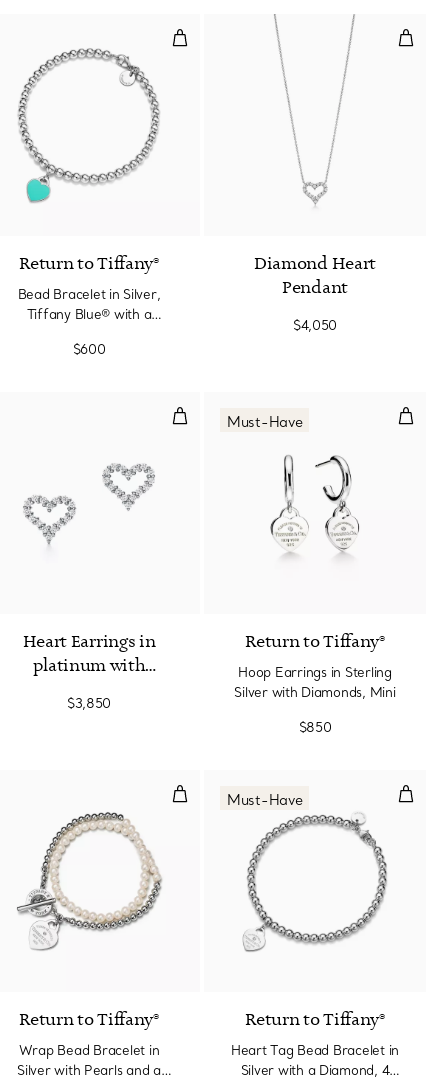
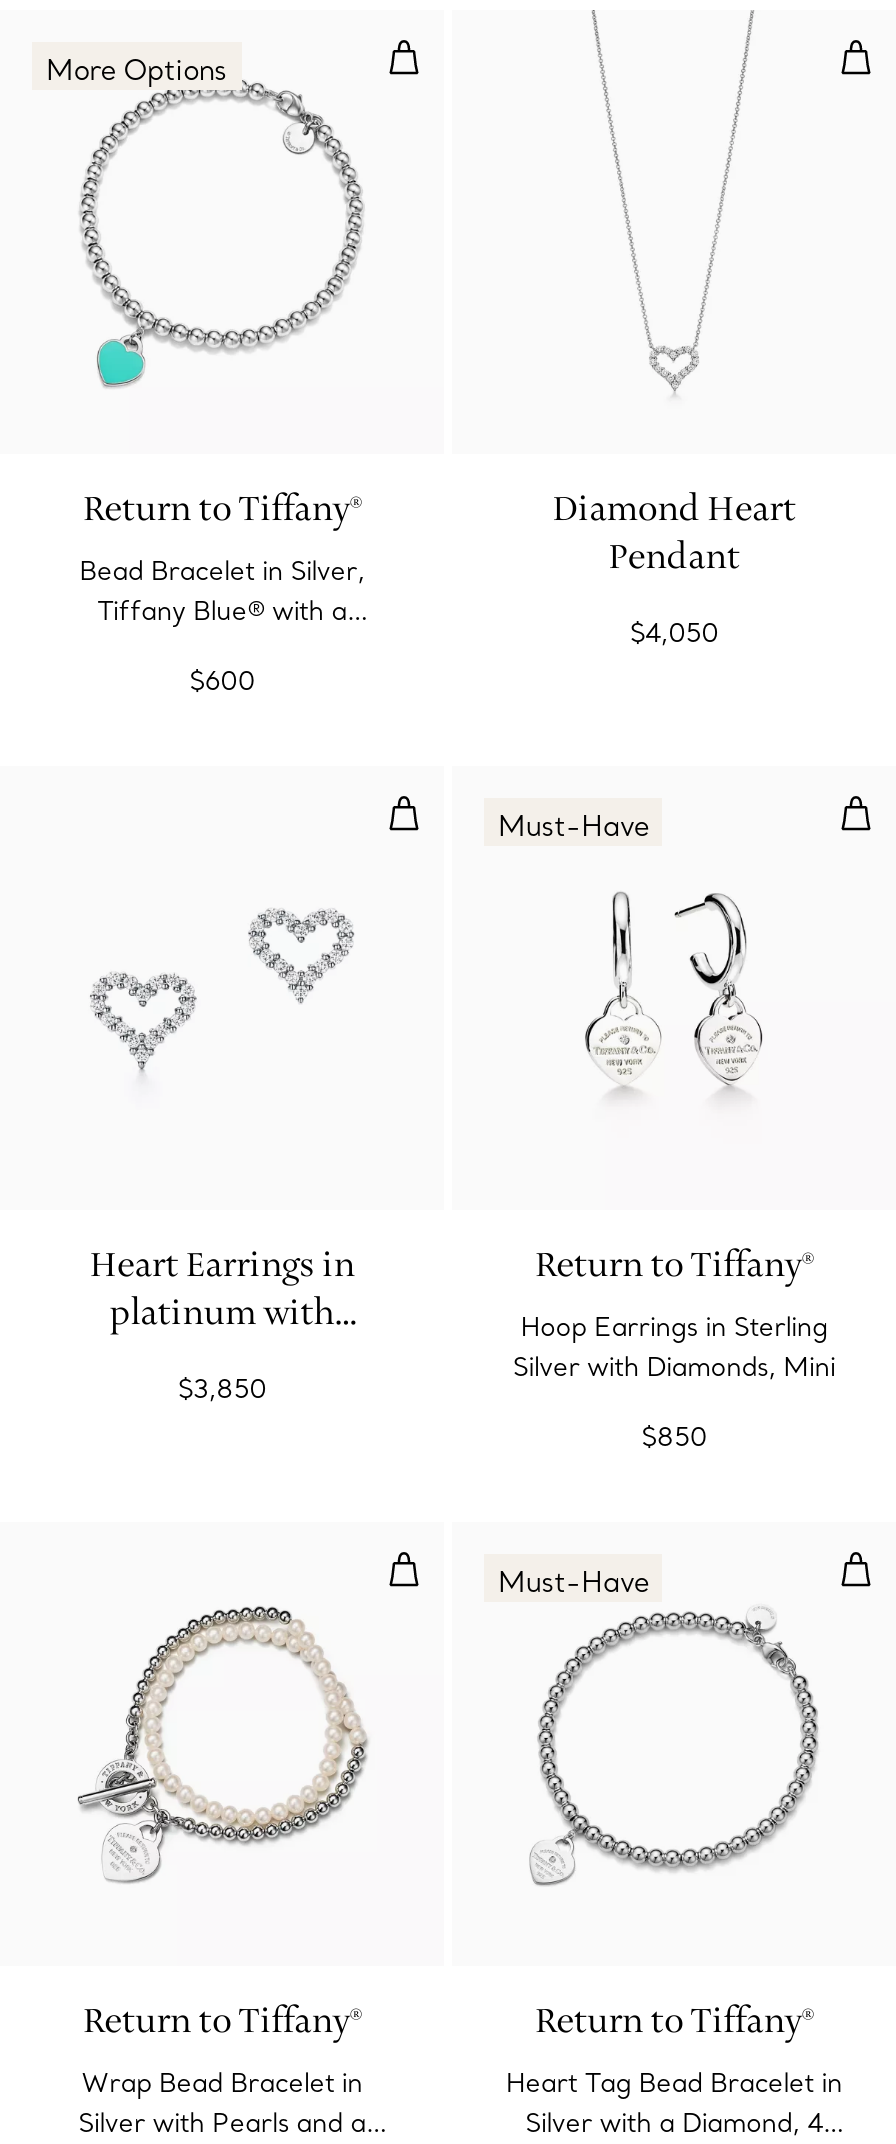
+ More Options
